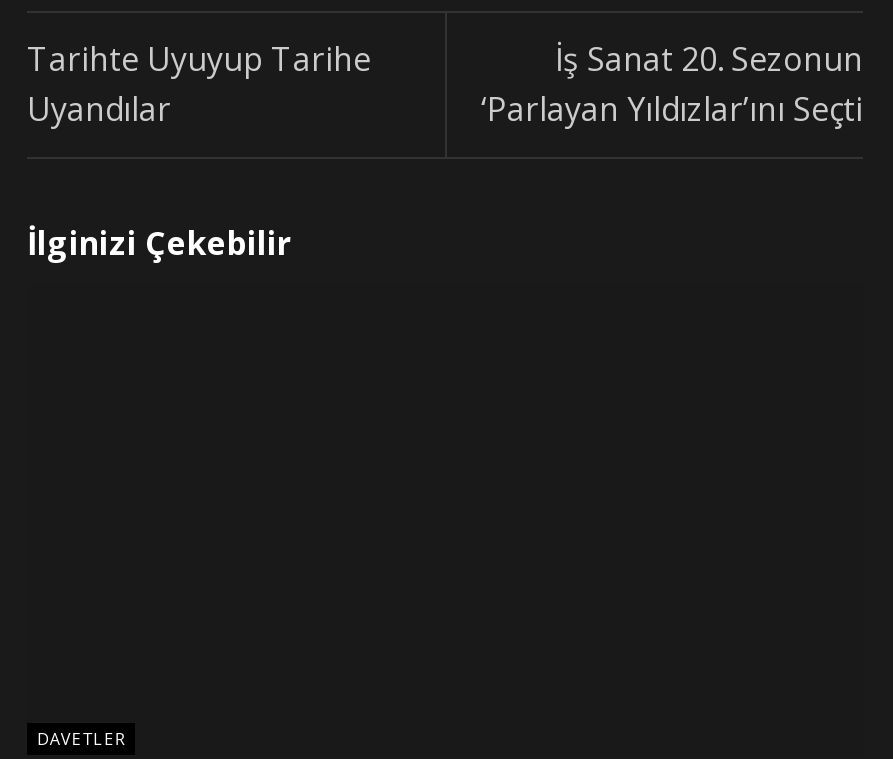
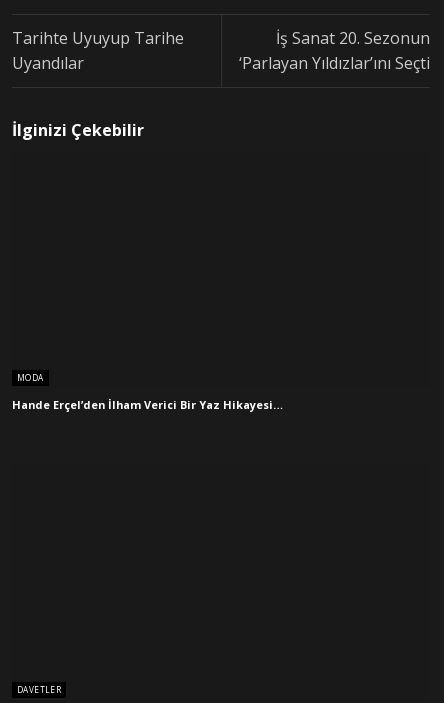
+ MODA
+ Hande Erçel’den İlham Verici Bir Yaz Hikayesi…
